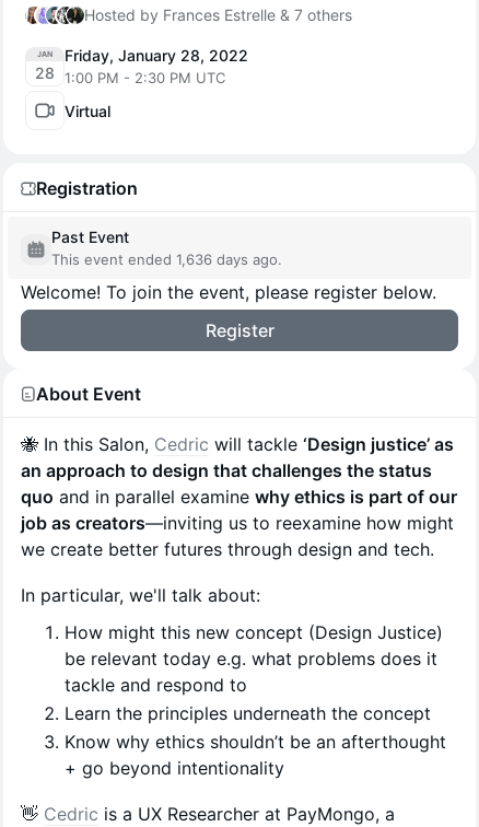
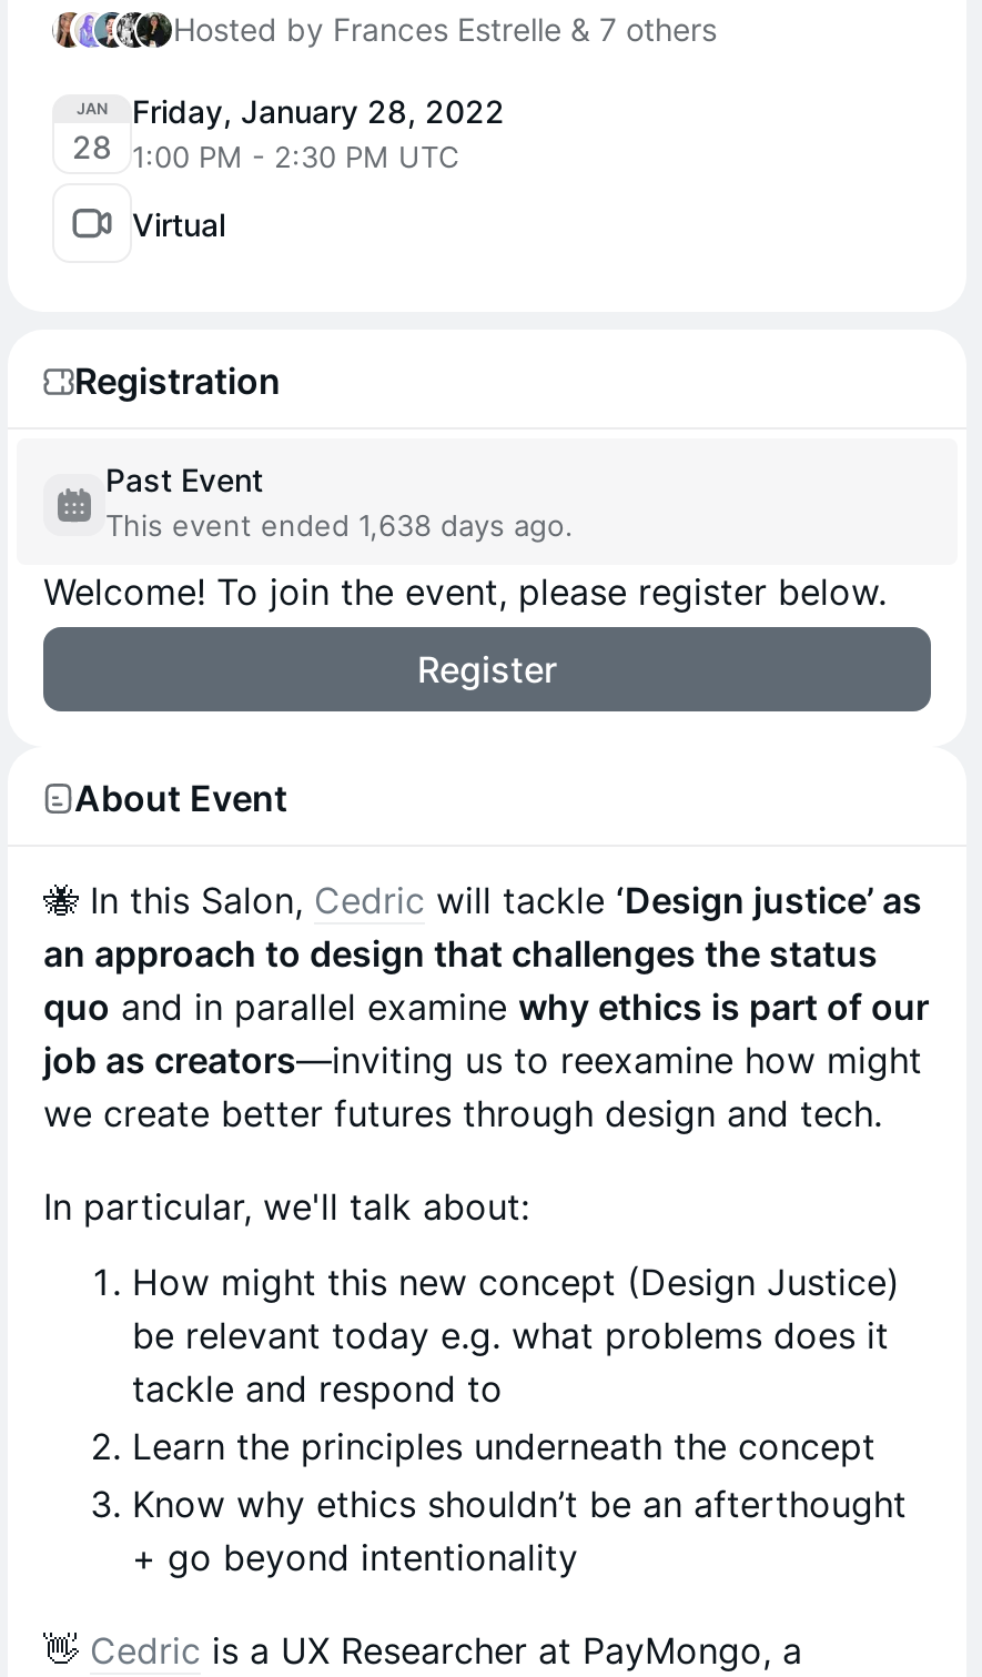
- This event ended 1,636 days ago.
+ This event ended 1,638 days ago.
